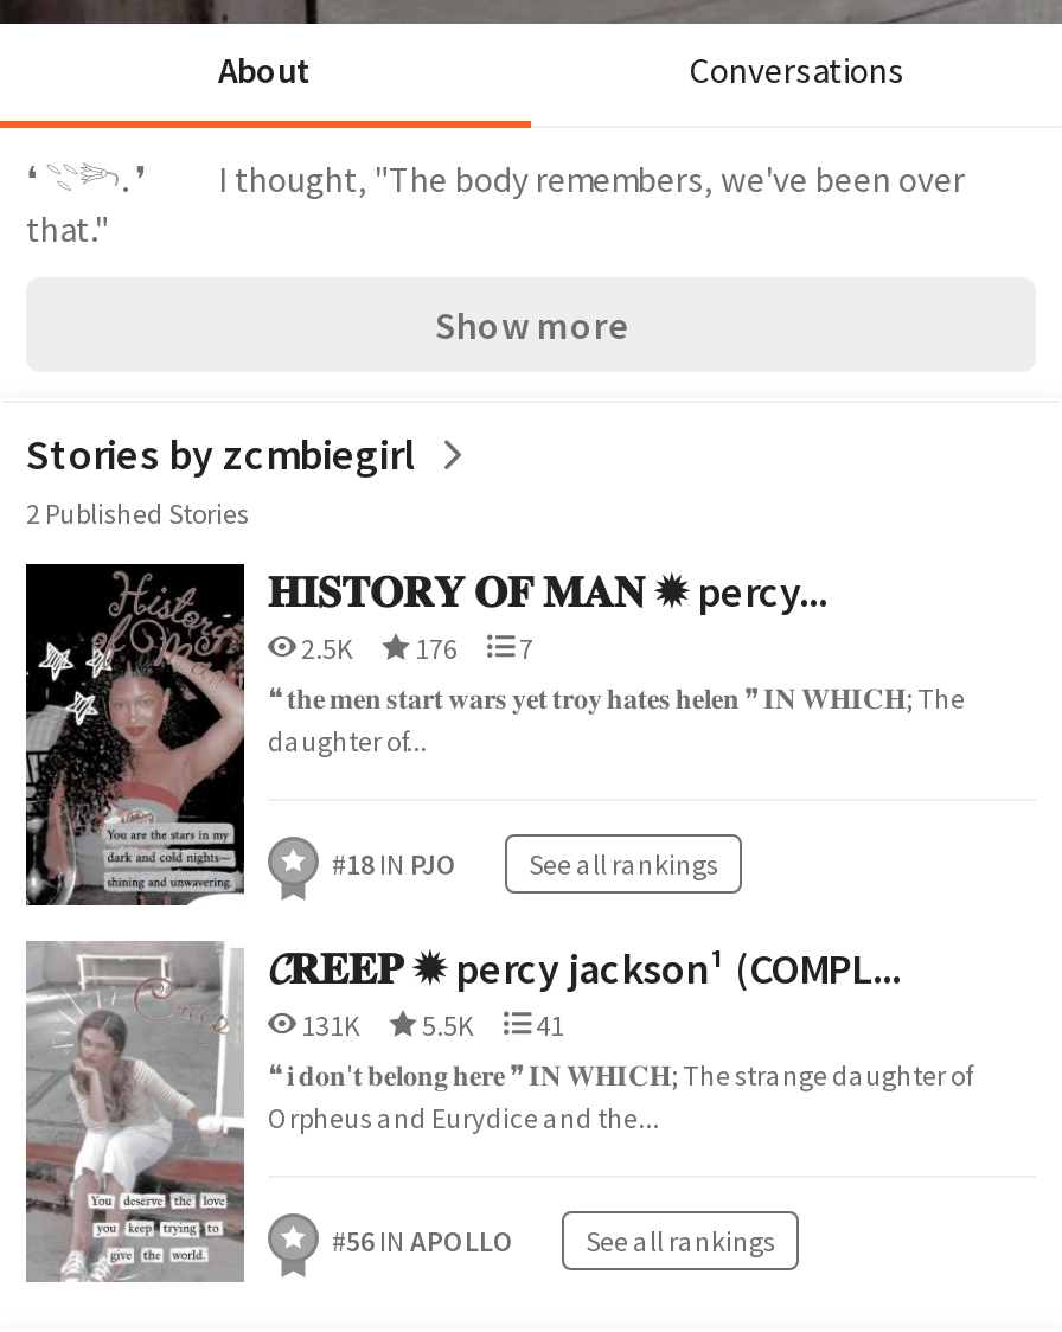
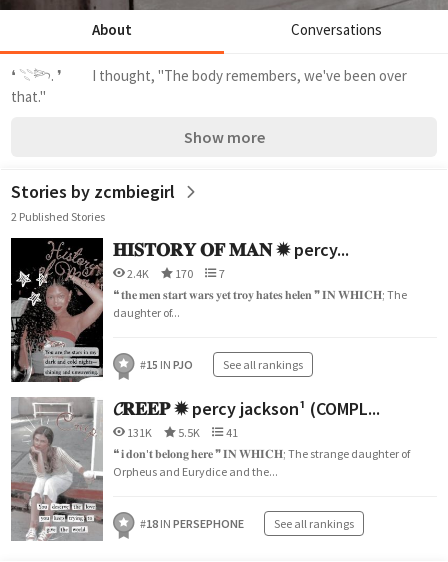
- 2.5K
- 176
+ 2.4K
+ 170

- #18 IN PJO See all rankings
+ #15 IN PJO See all rankings

- #56 IN APOLLO
+ #18 IN PERSEPHONE
